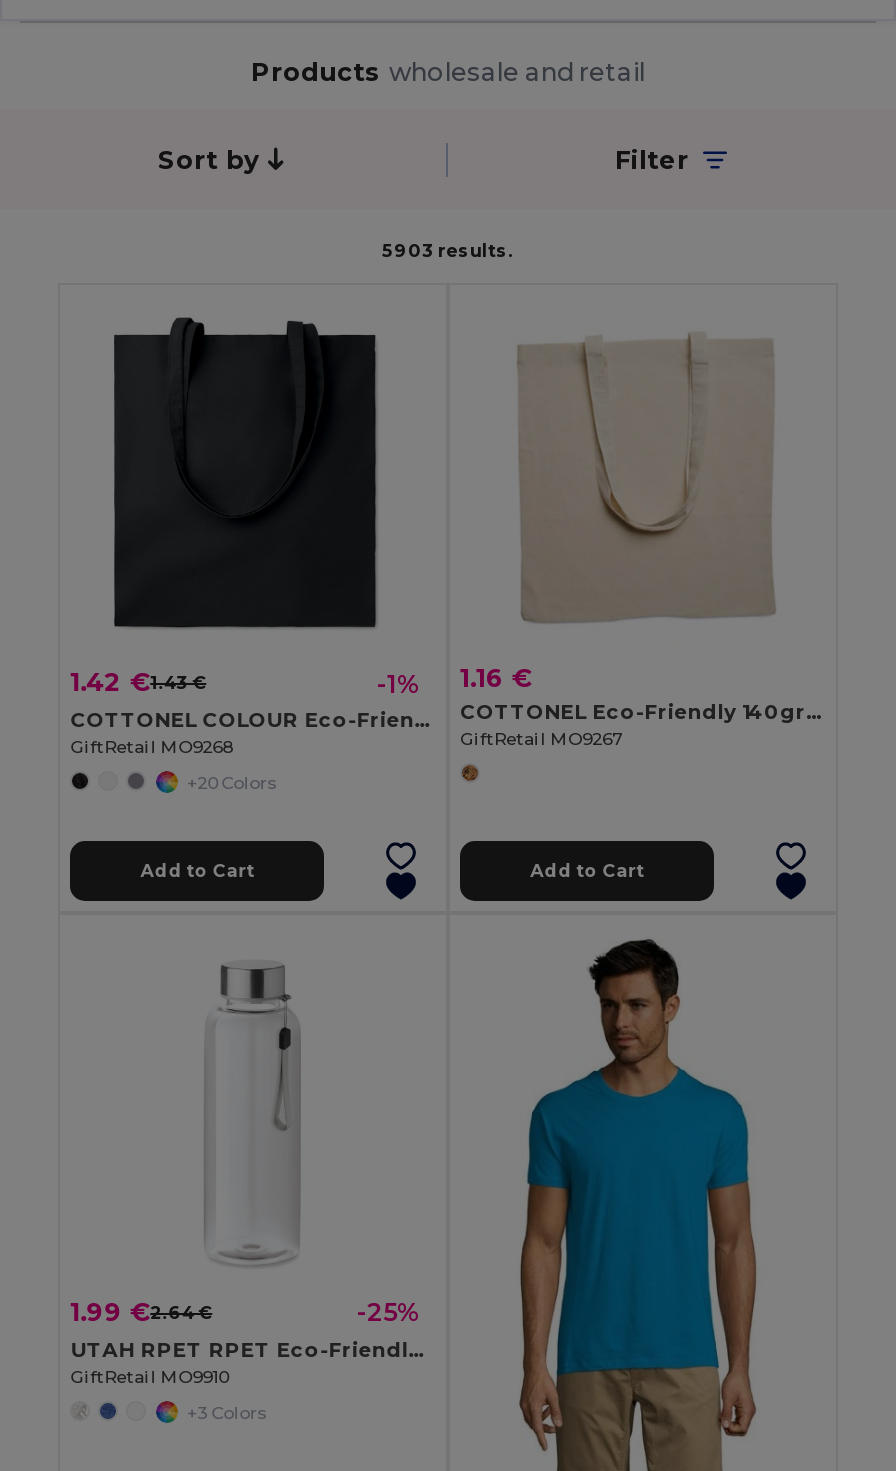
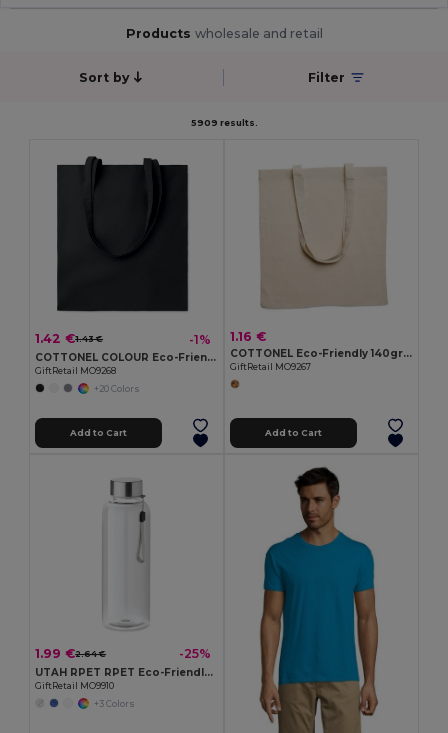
- 5903 results.
+ 5909 results.
